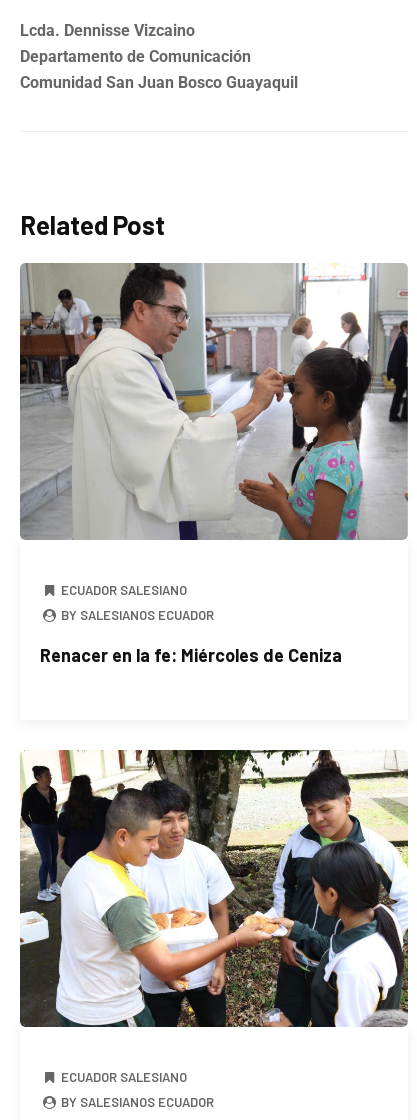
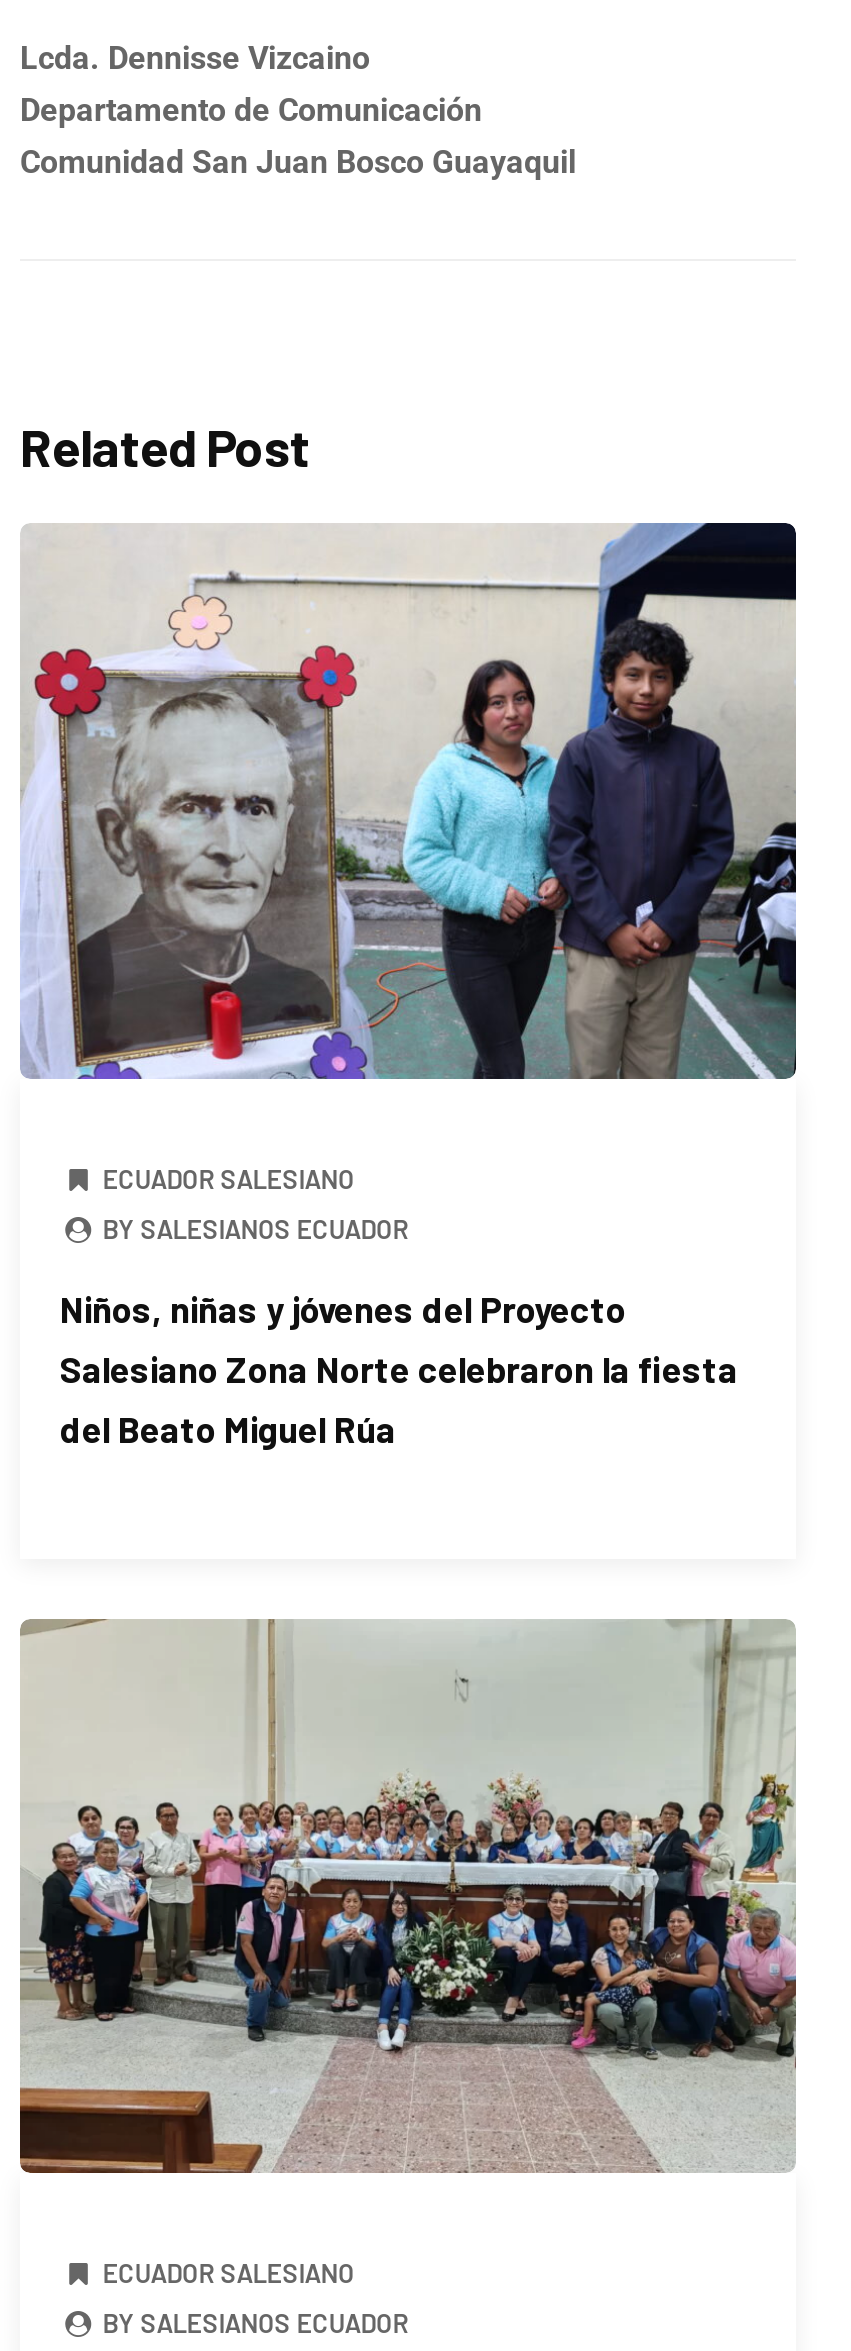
- [image]
+ [image]

- Renacer en la fe: Miércoles de Ceniza
+ Niños, niñas y jóvenes del Proyecto
+ Salesiano Zona Norte celebraron la fiesta
+ del Beato Miguel Rúa

- [image]
+ [image]
